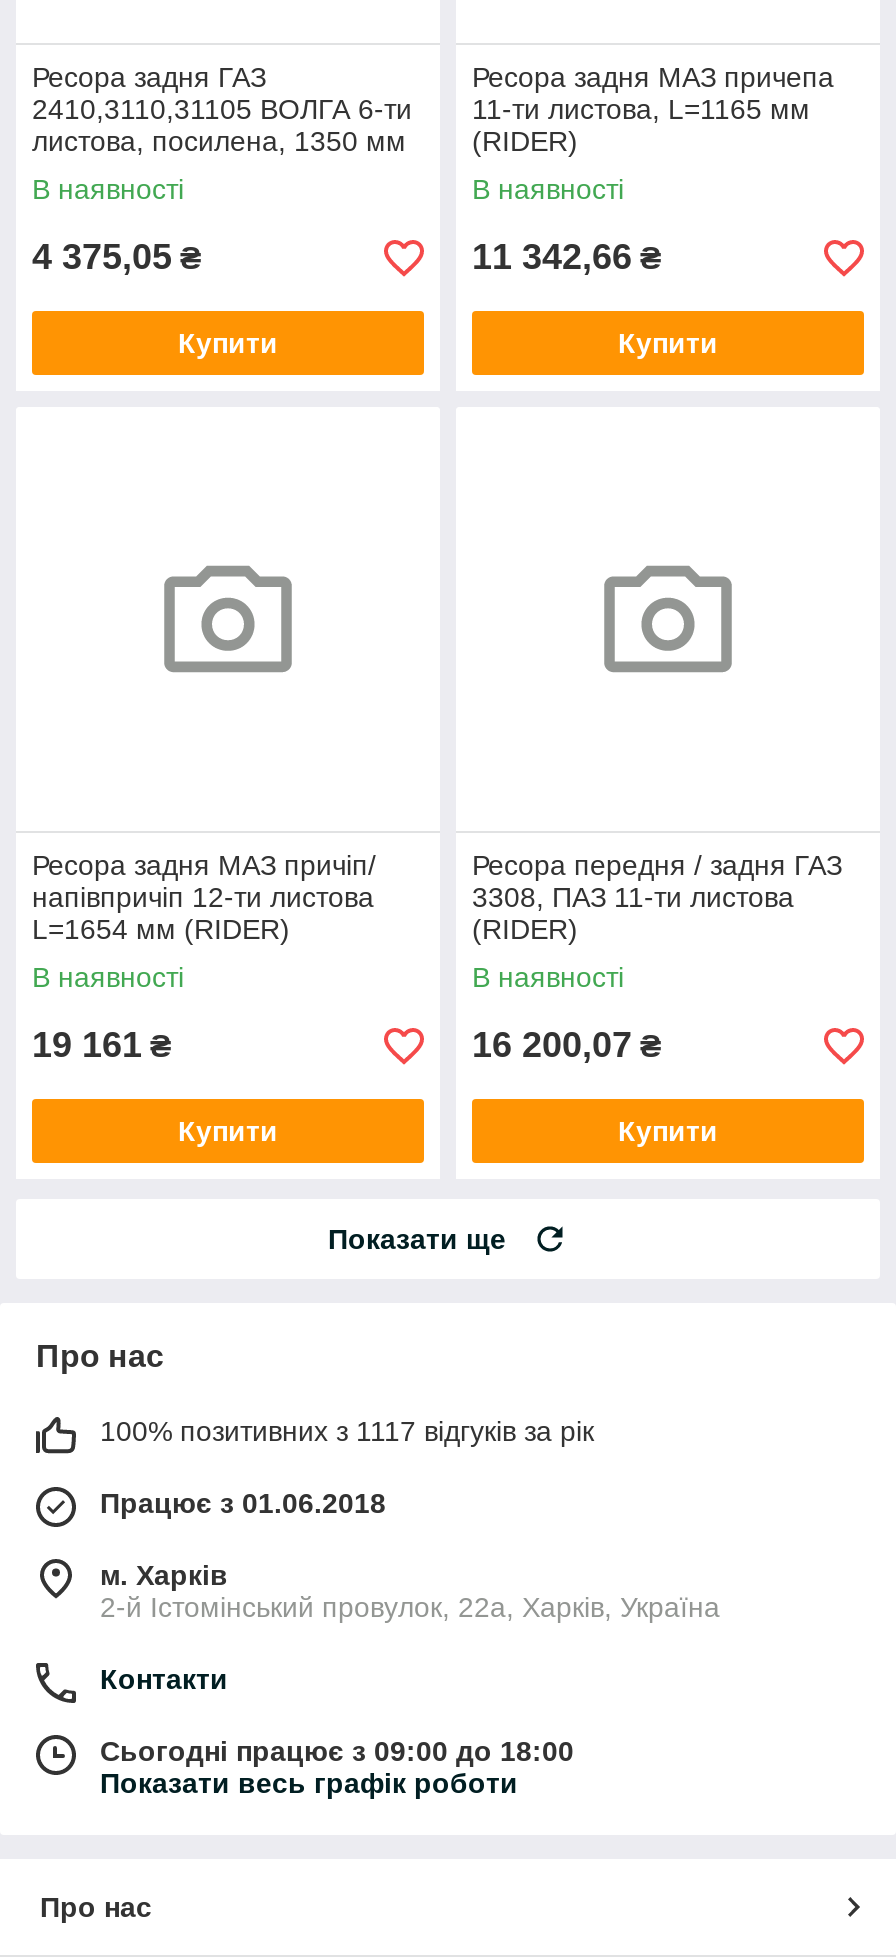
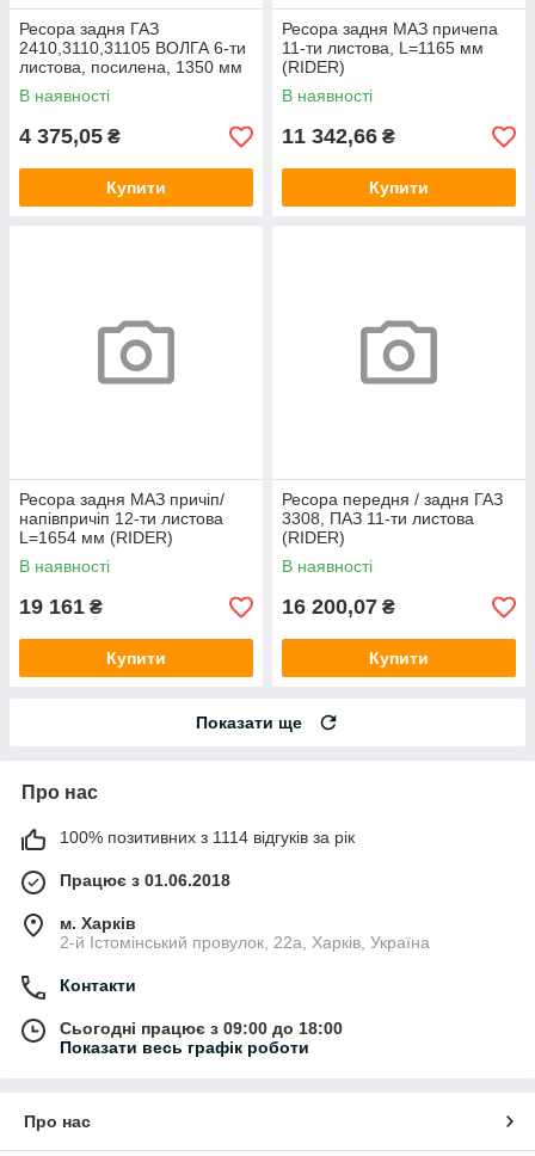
- 100% позитивних з 1117 відгуків за рік
+ 100% позитивних з 1114 відгуків за рік
